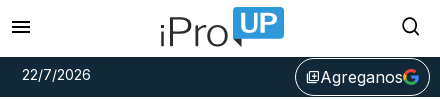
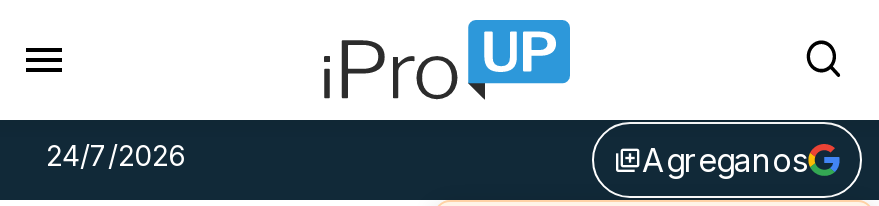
- 22/7/2026
+ 24/7/2026
